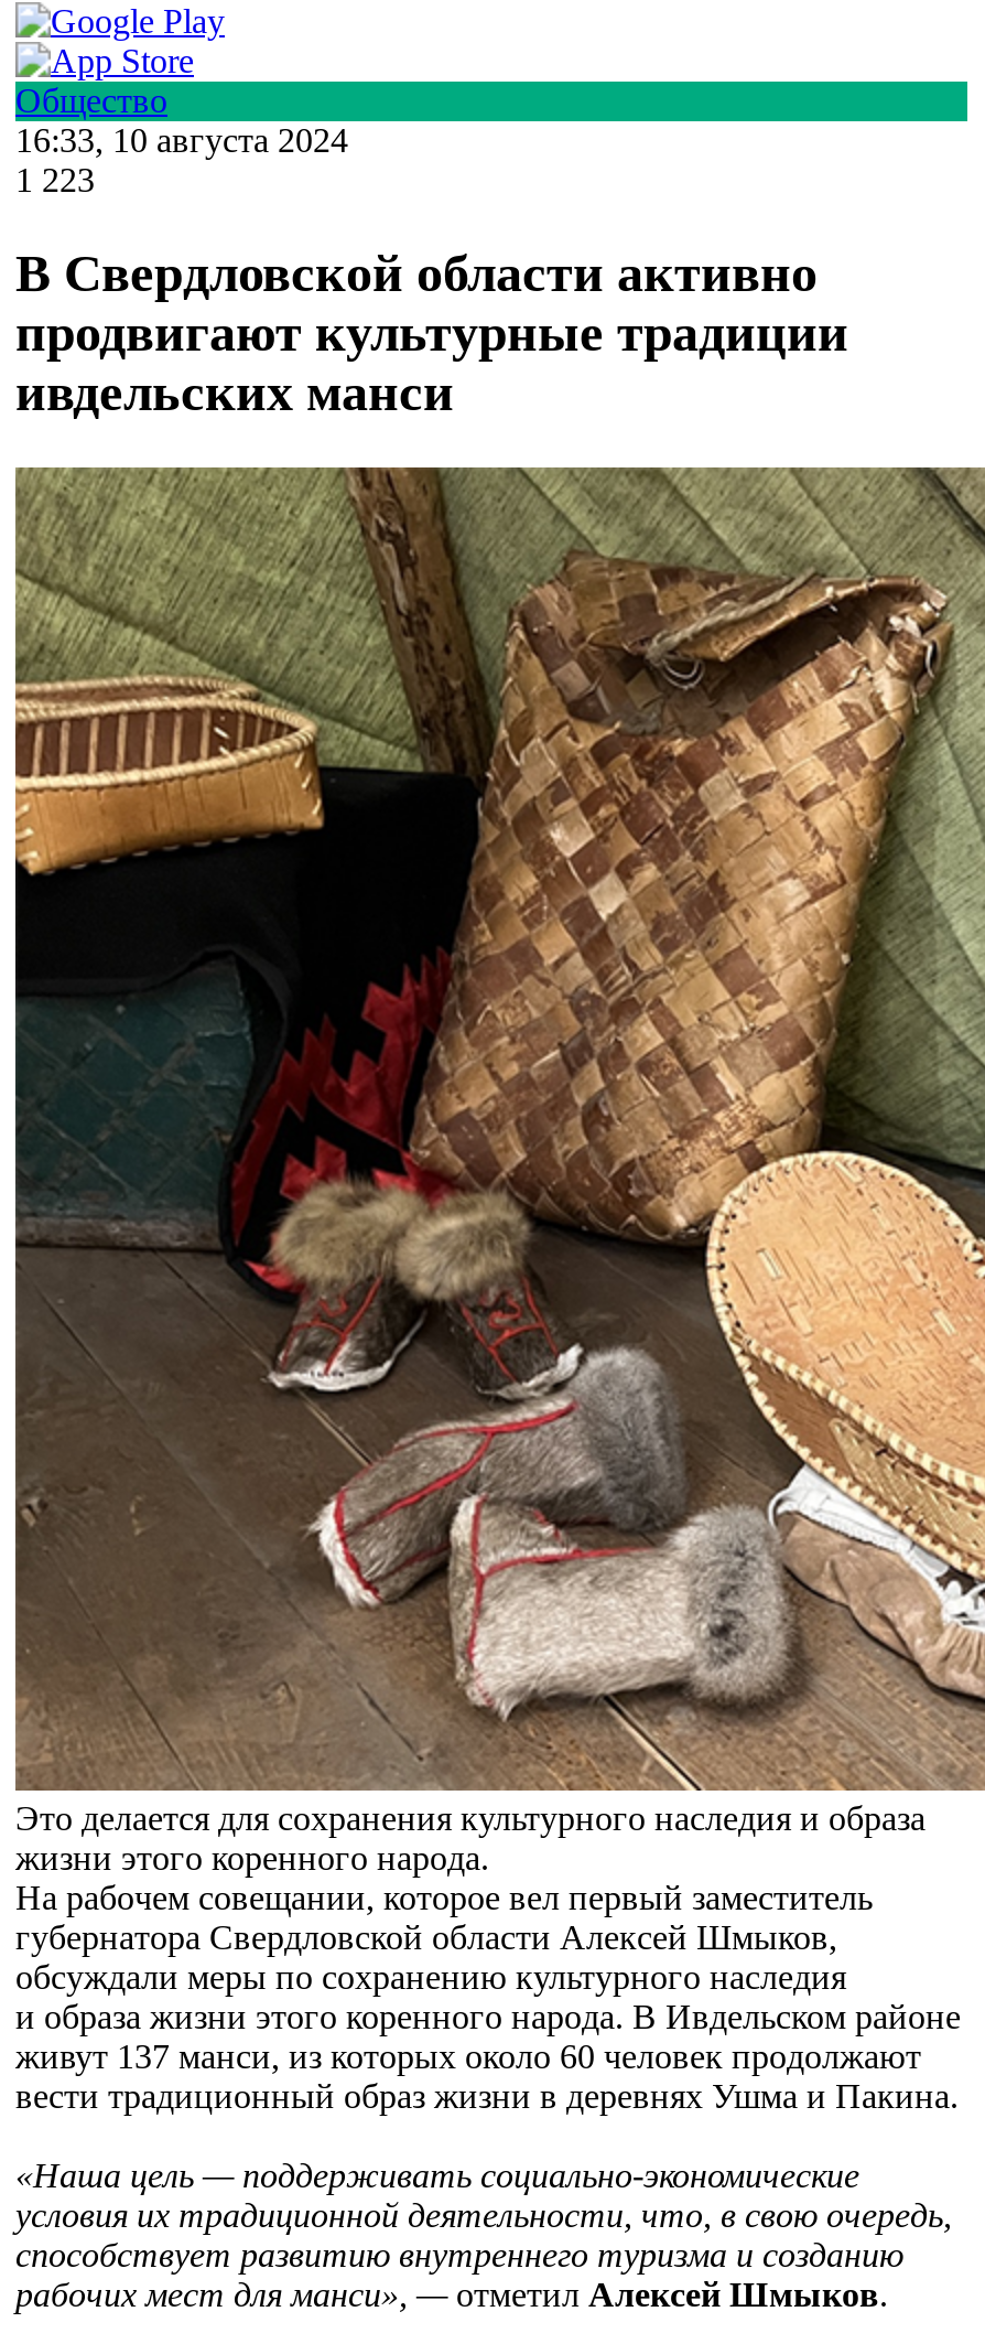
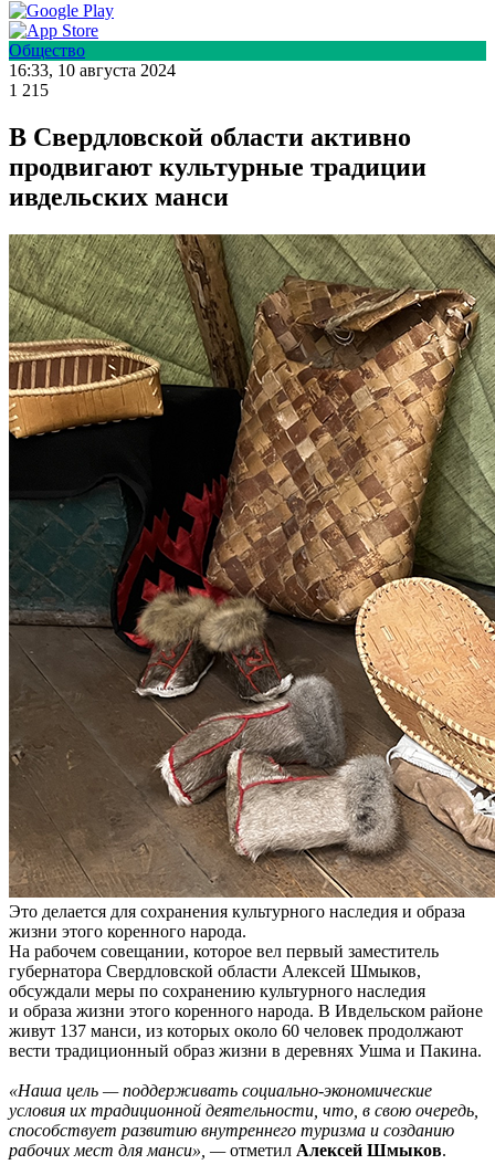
- 1 223
+ 1 215
